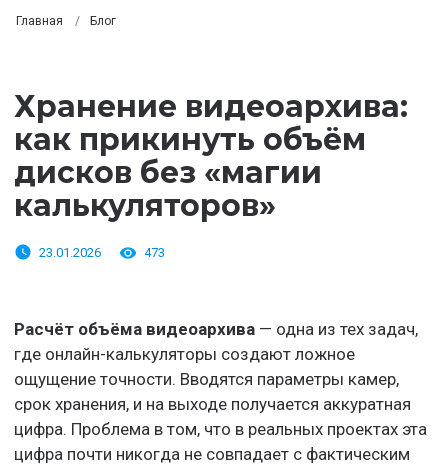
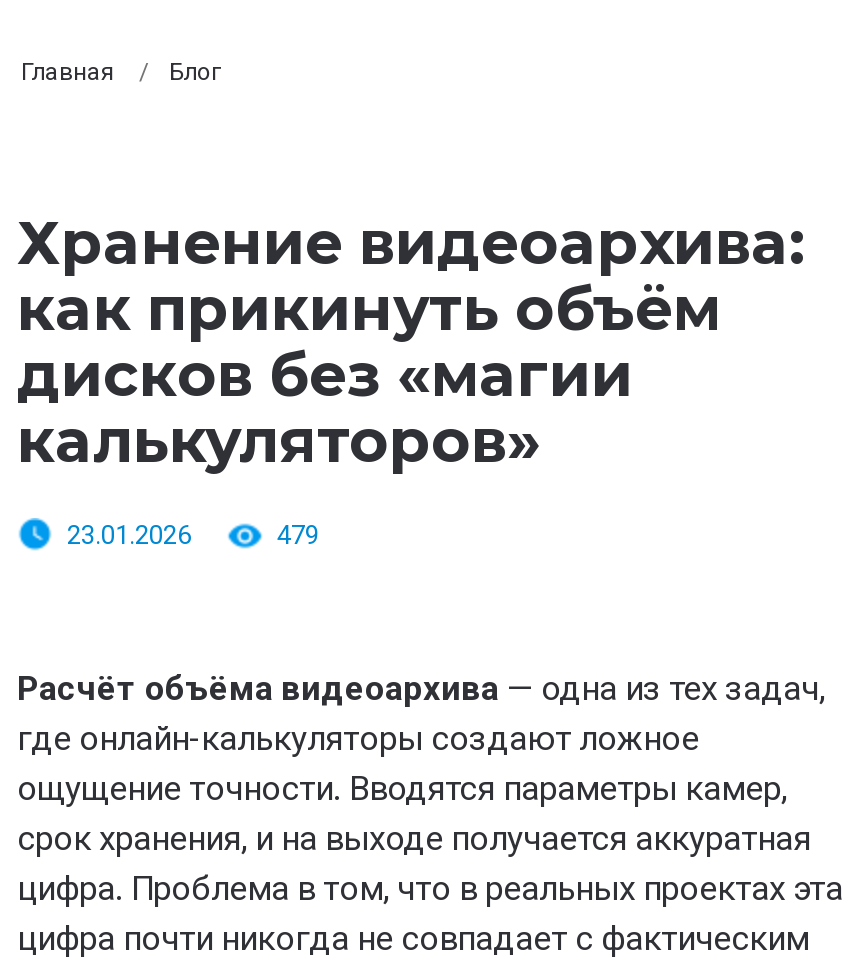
- 473
+ 479
